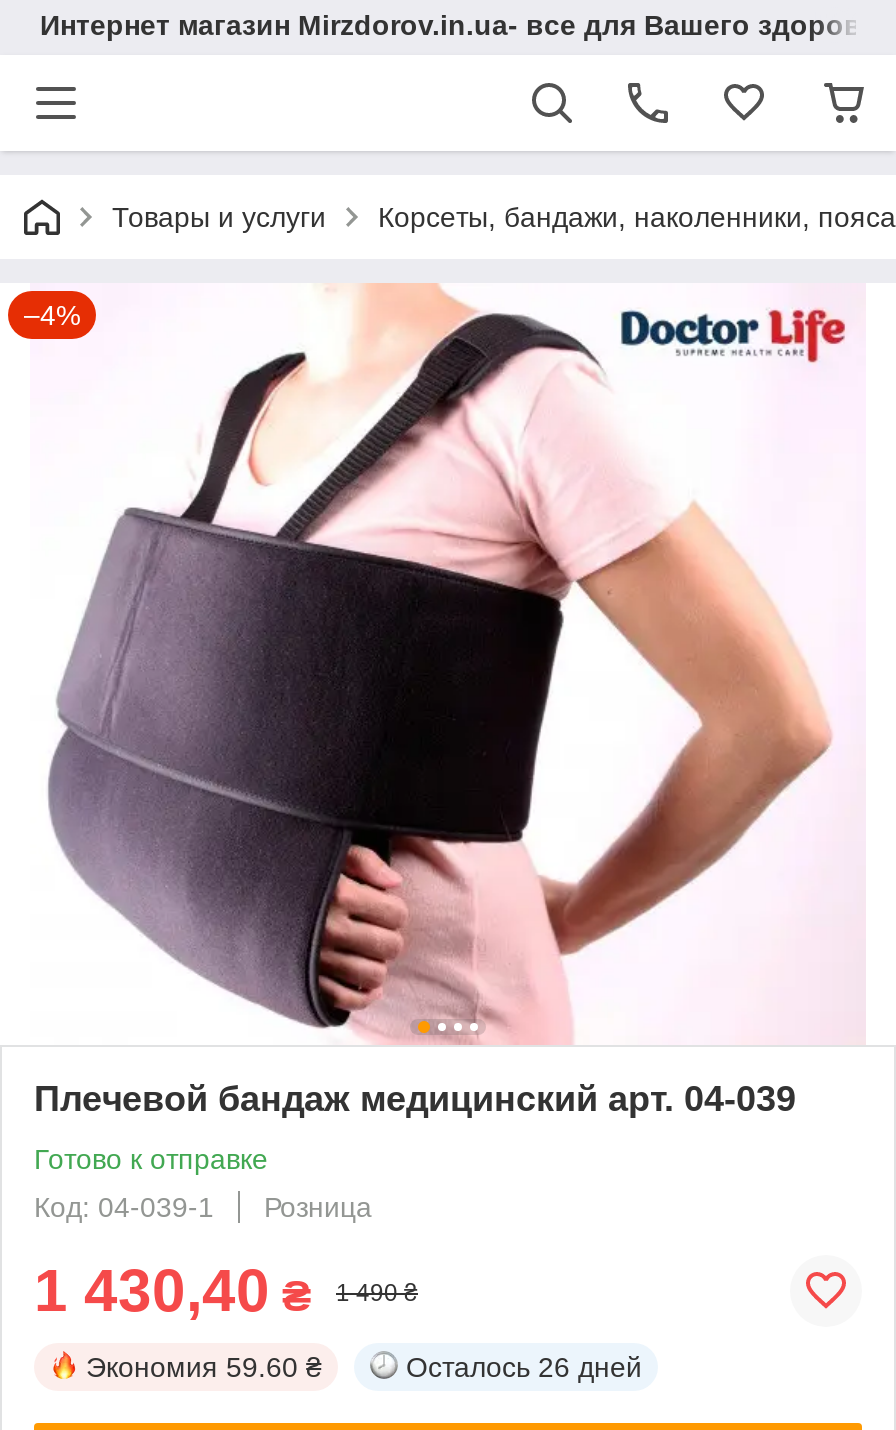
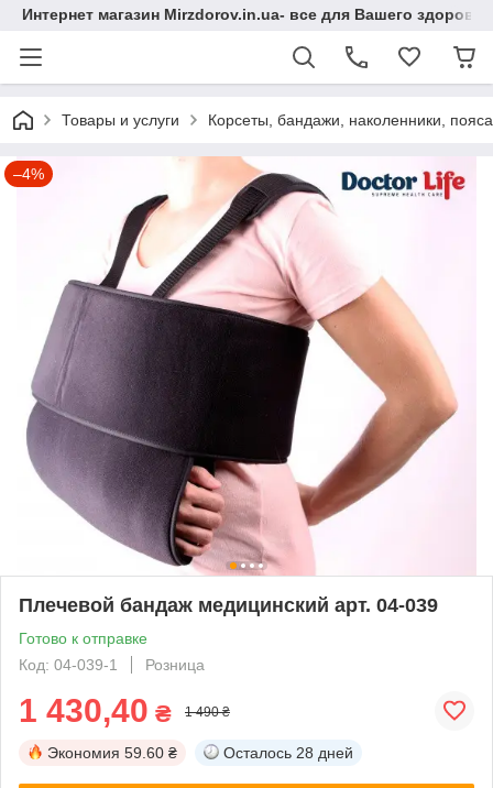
- Осталось 26 дней
+ Осталось 28 дней
